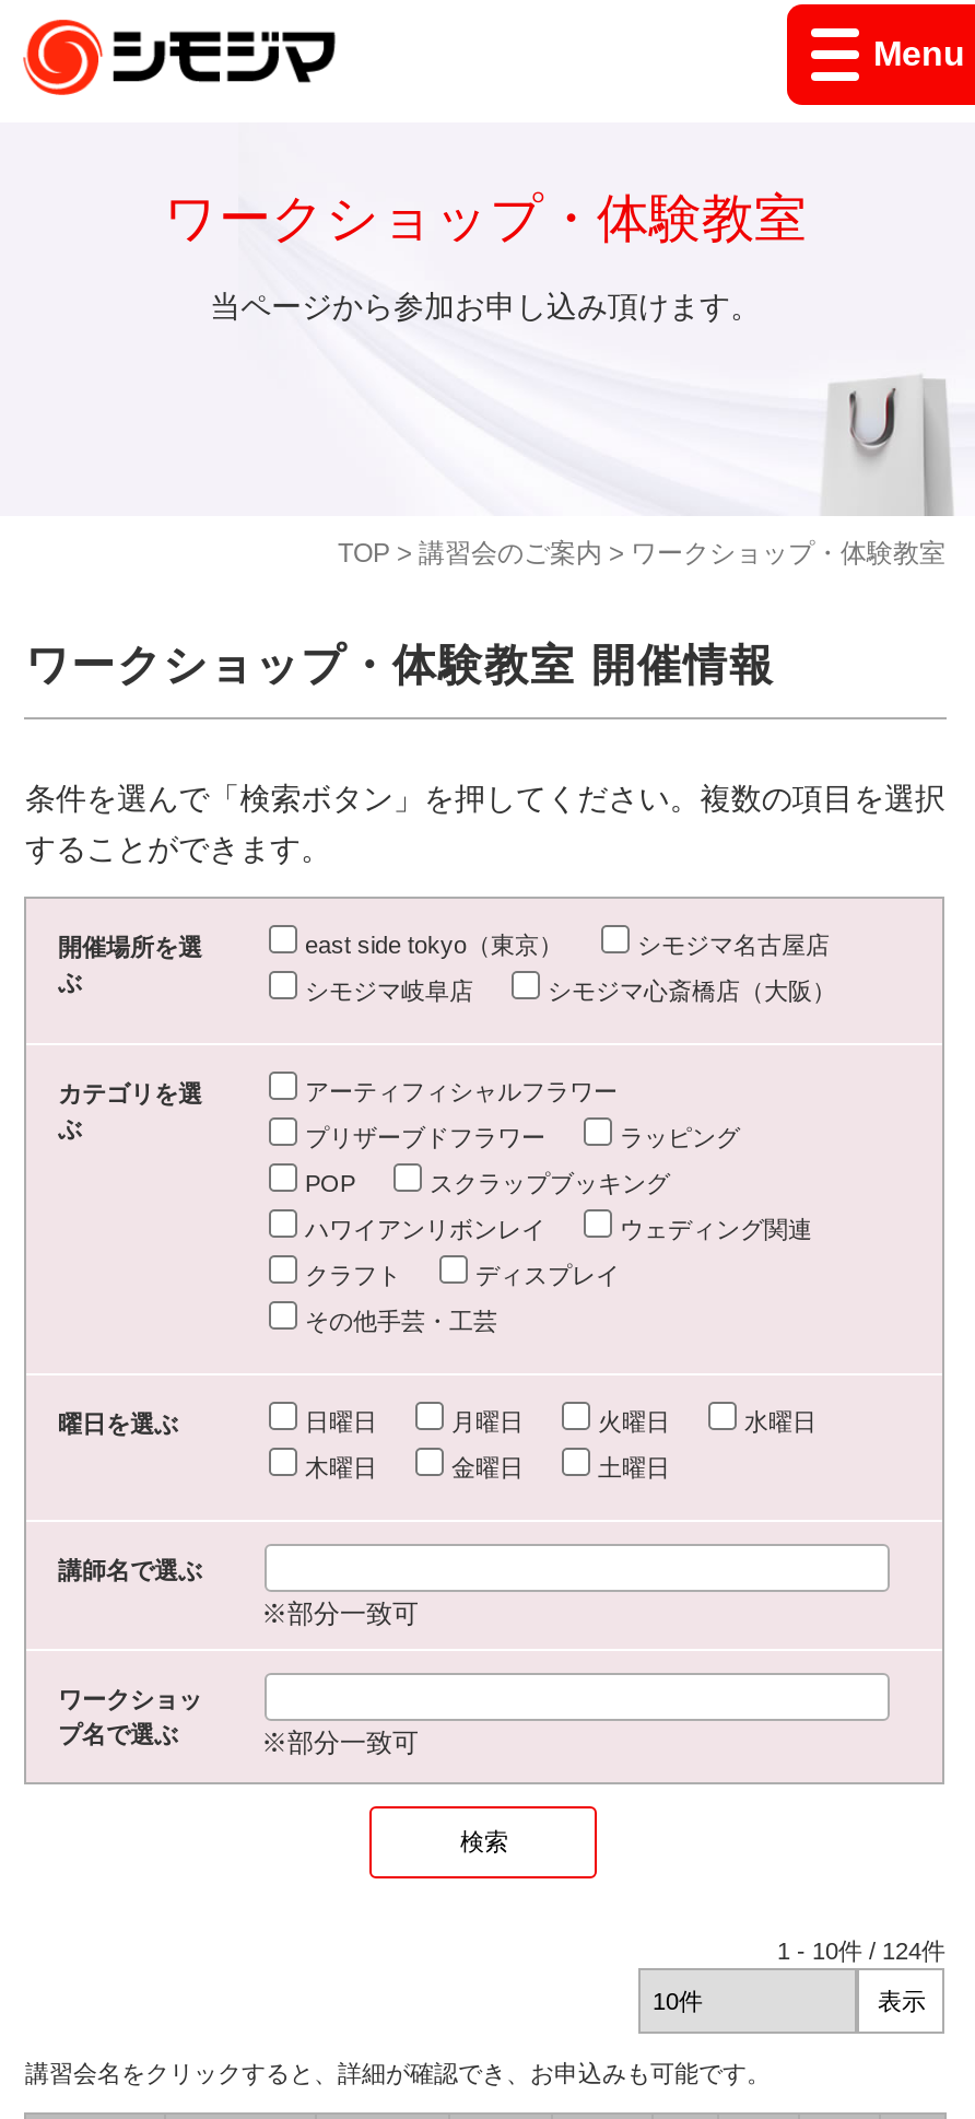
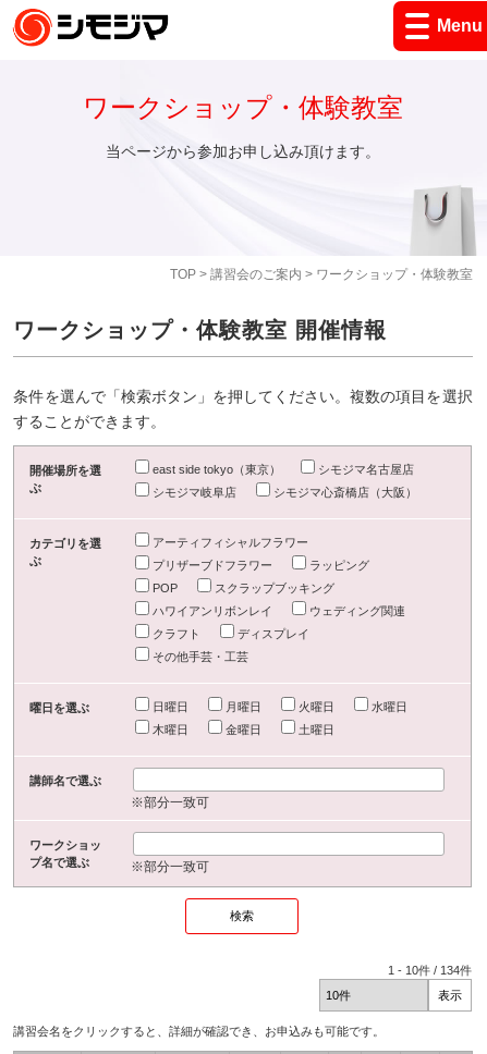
- 1 - 10件 / 124件
+ 1 - 10件 / 134件
